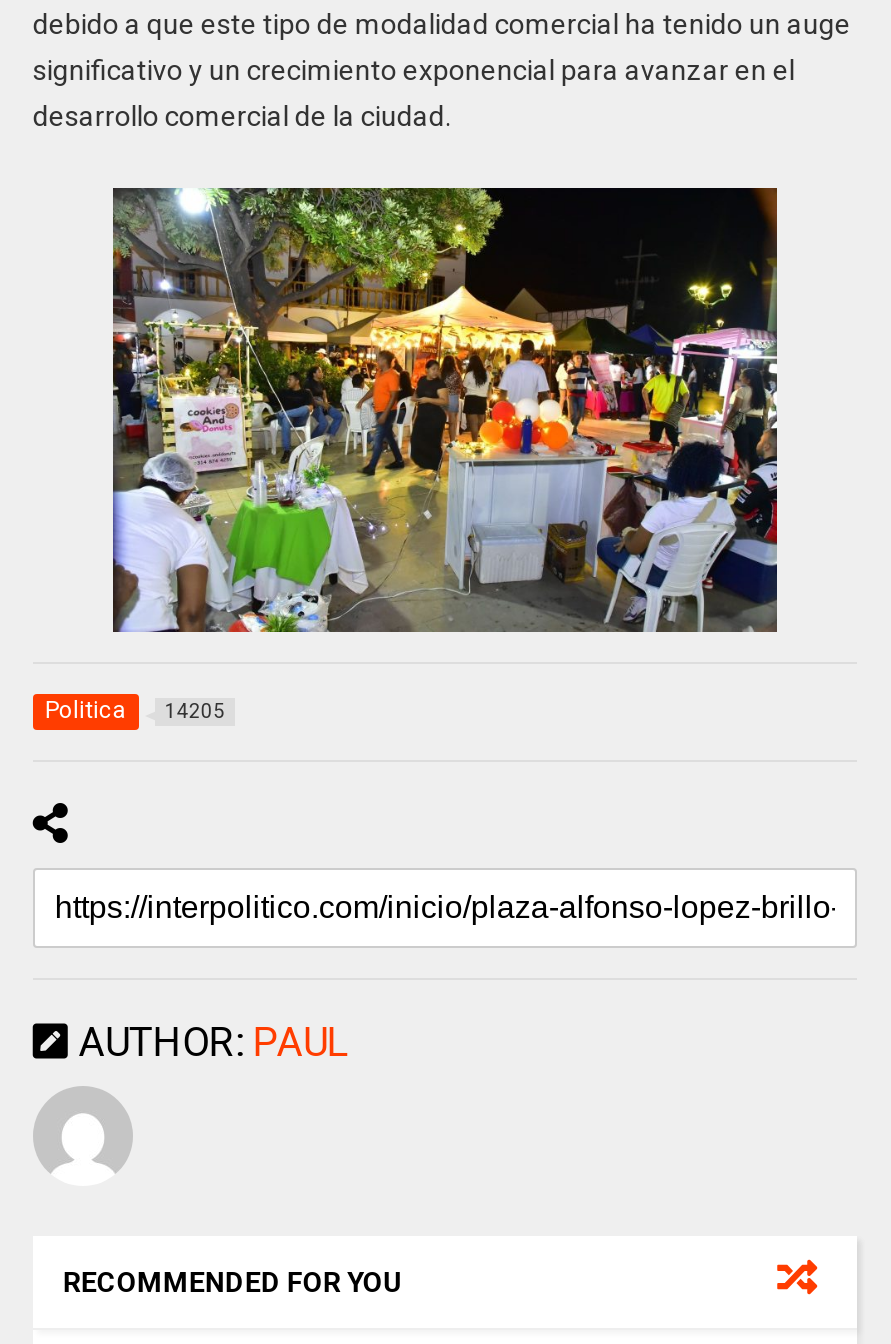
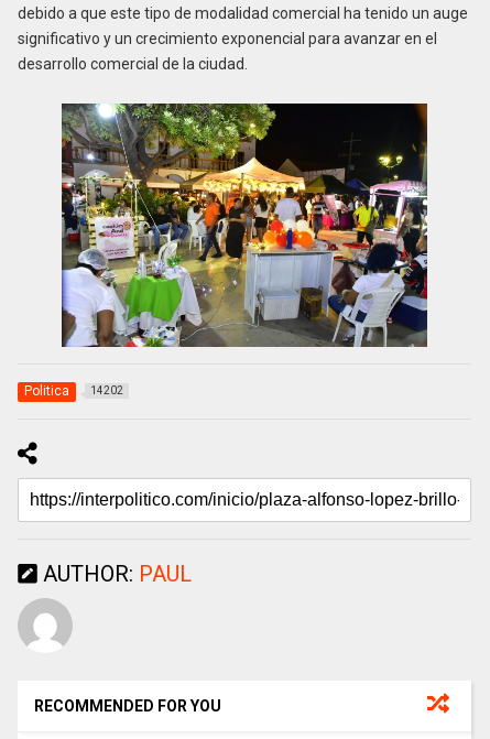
- Politica 14205
+ Politica 14202
